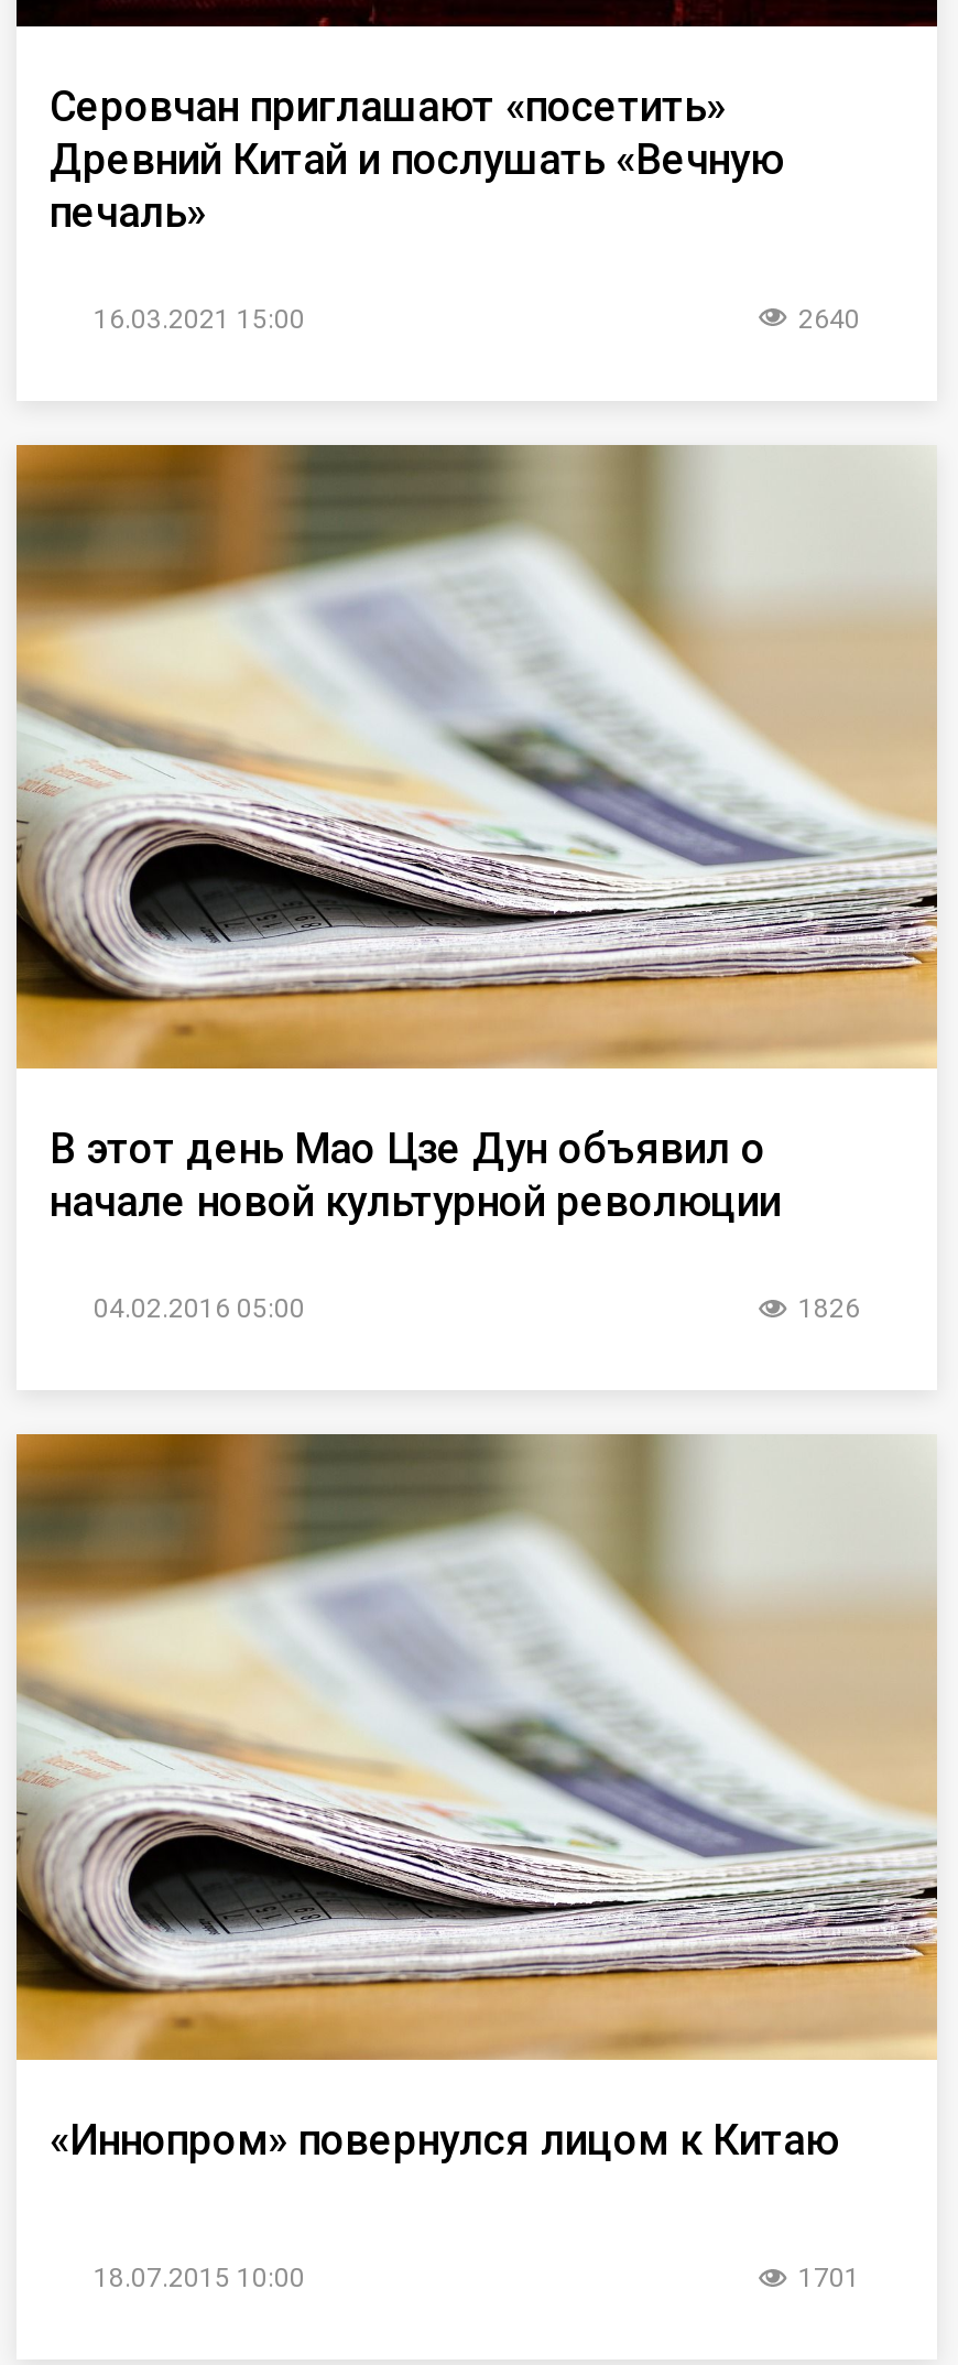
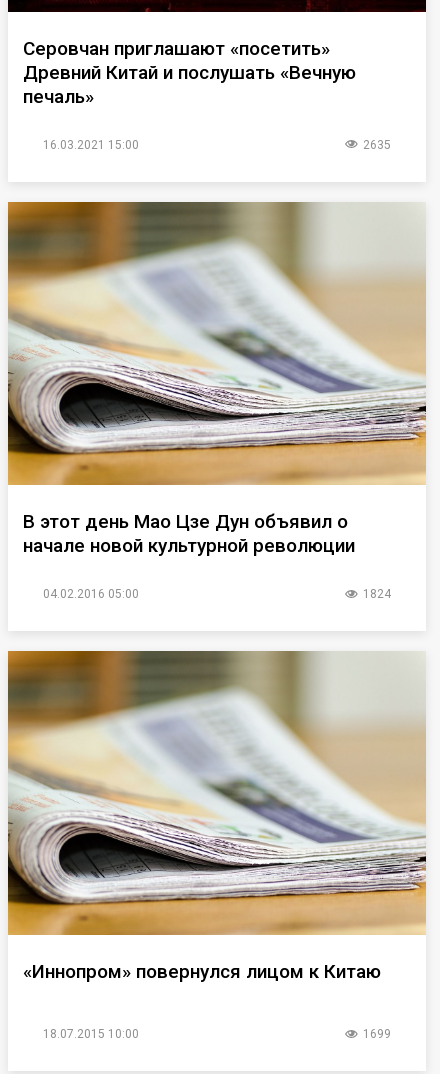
- 2640
+ 2635

- 1826
+ 1824

- 1701
+ 1699
